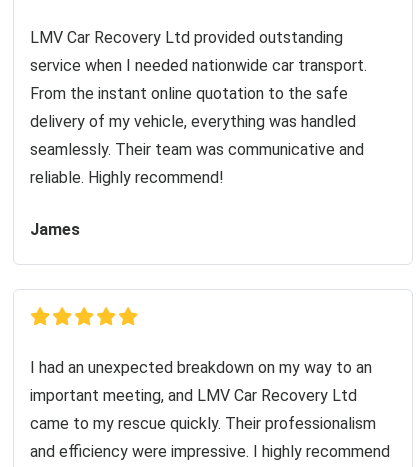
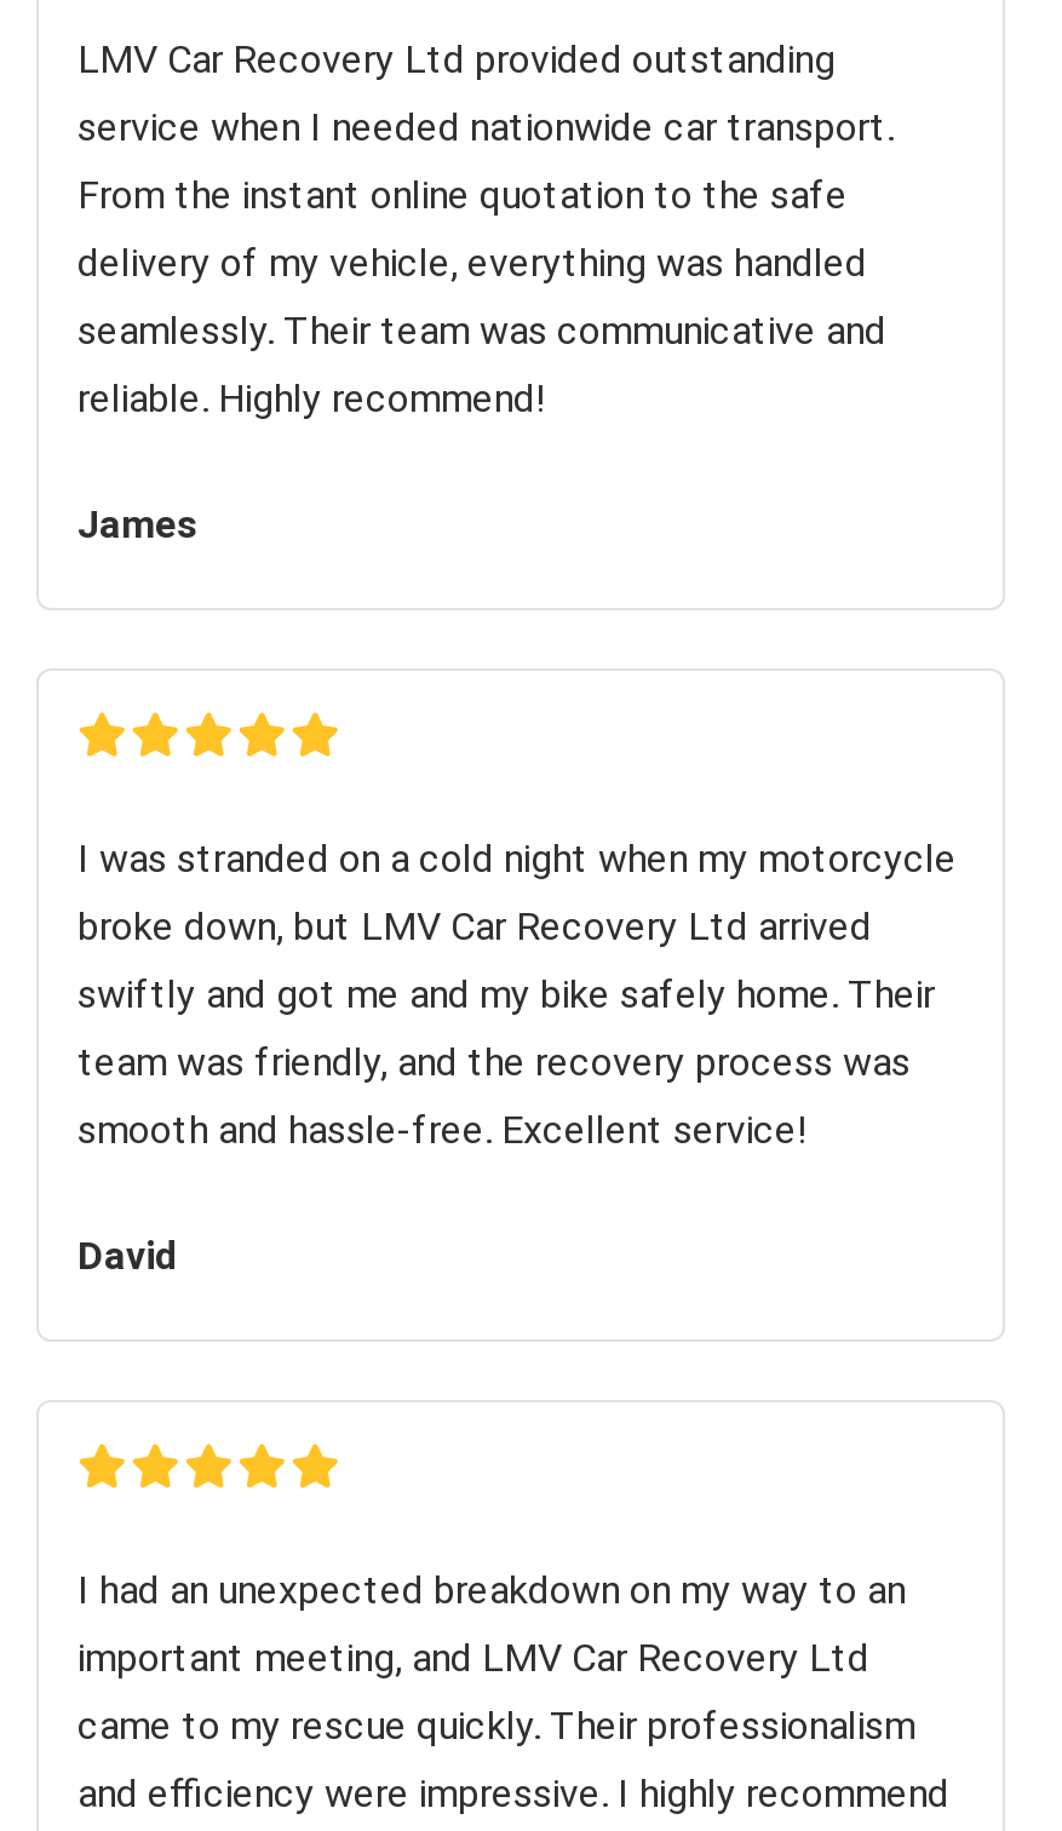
+ I was stranded on a cold night when my motorcycle
+ broke down, but LMV Car Recovery Ltd arrived
+ swiftly and got me and my bike safely home. Their
+ team was friendly, and the recovery process was
+ smooth and hassle-free. Excellent service!
+ David
